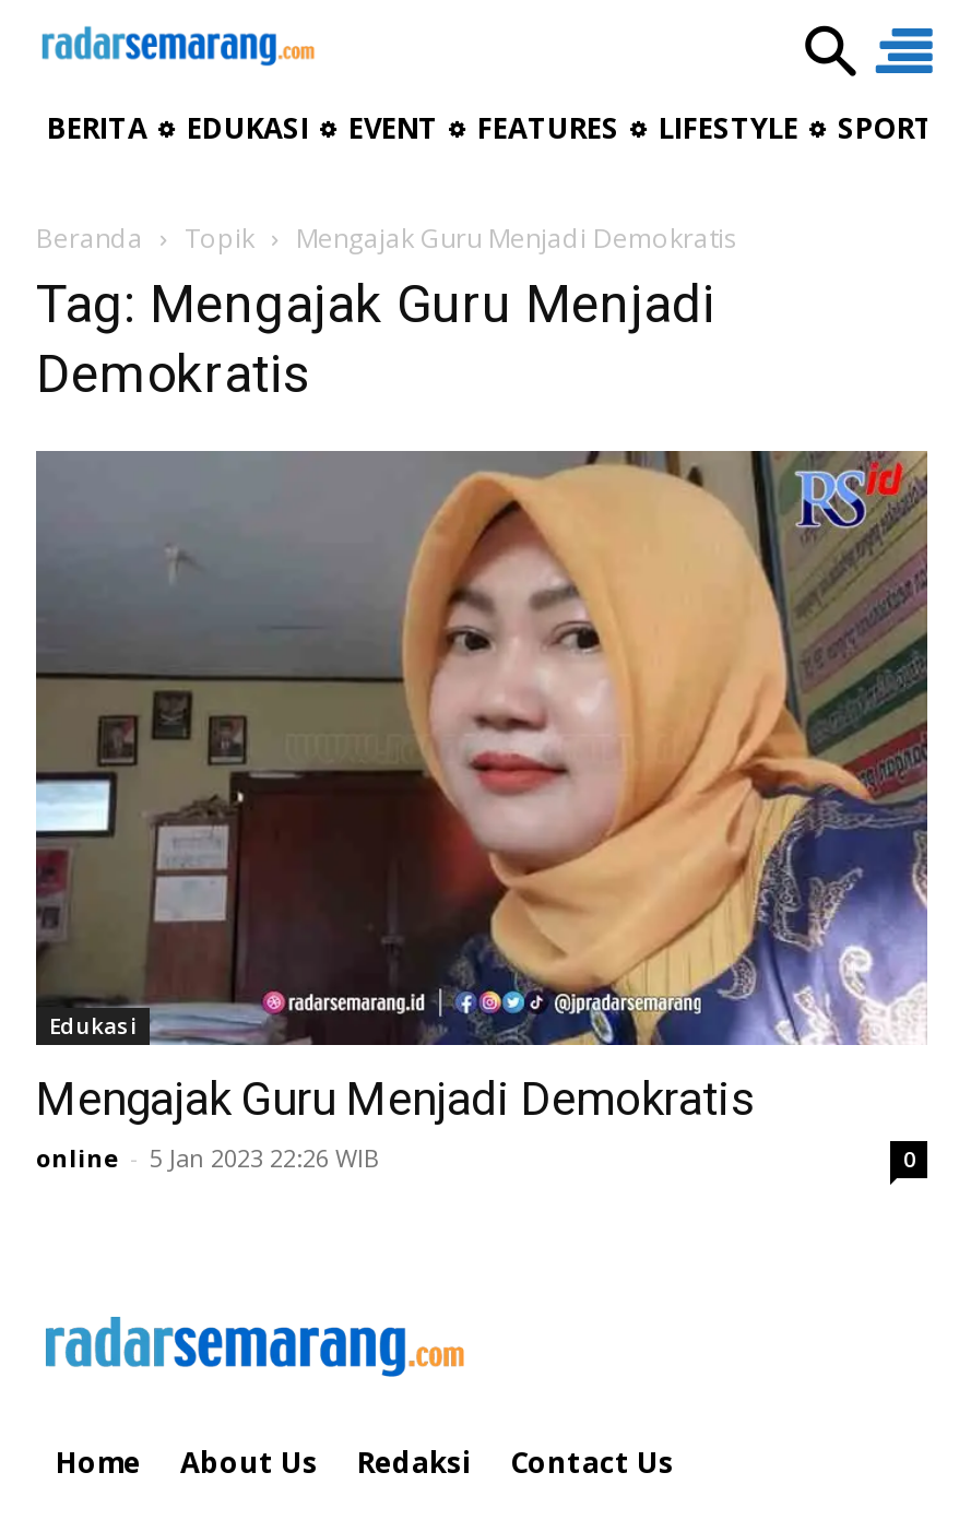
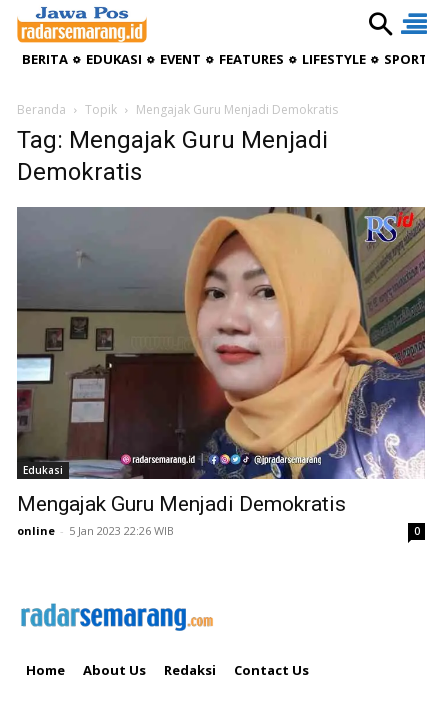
- [image]
+ [image]
